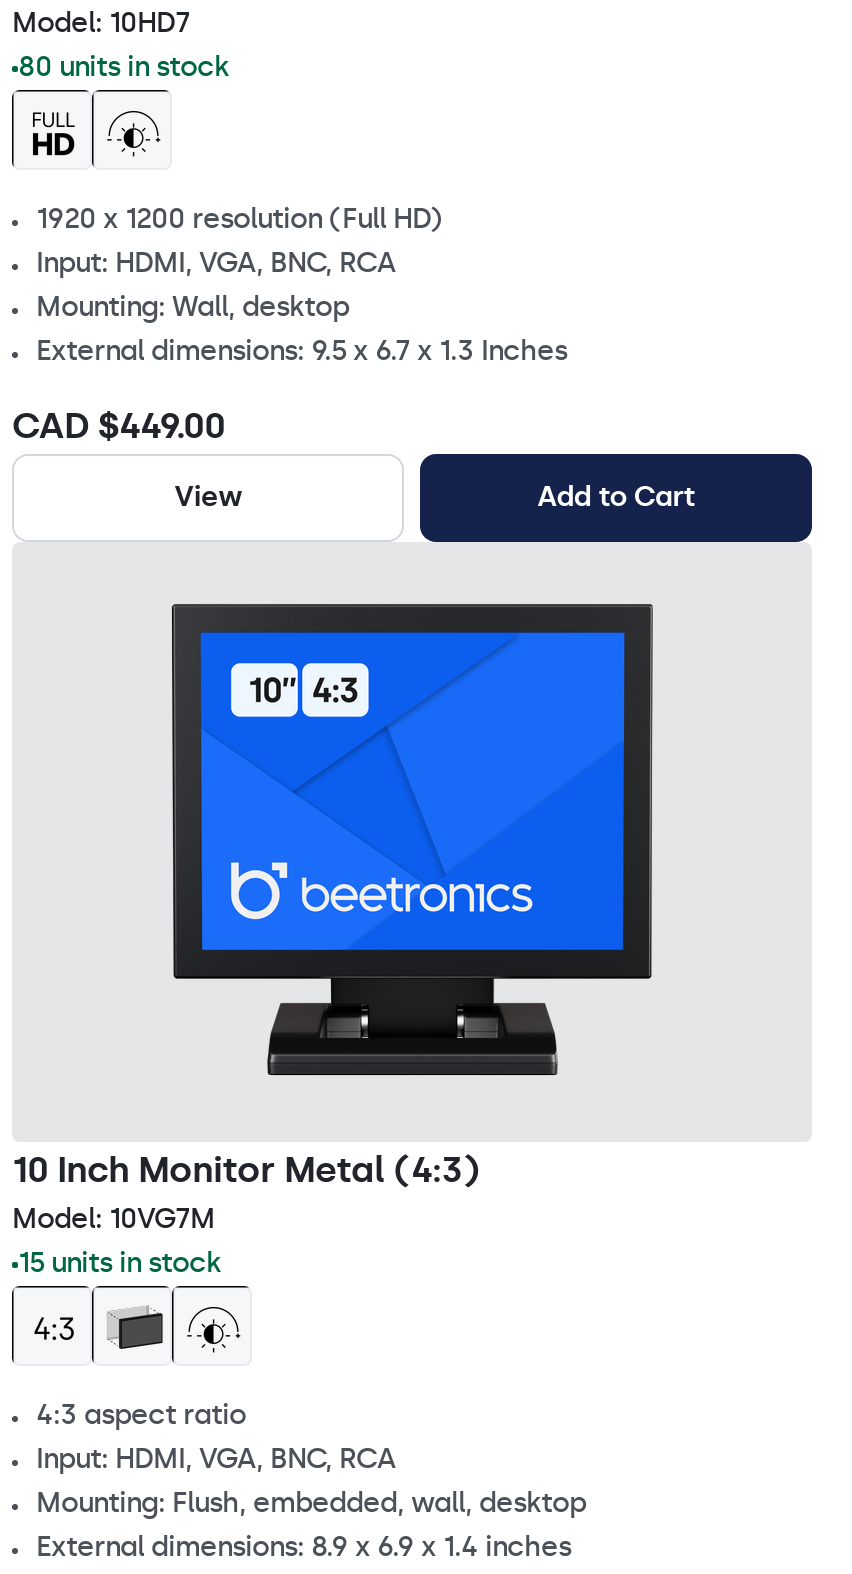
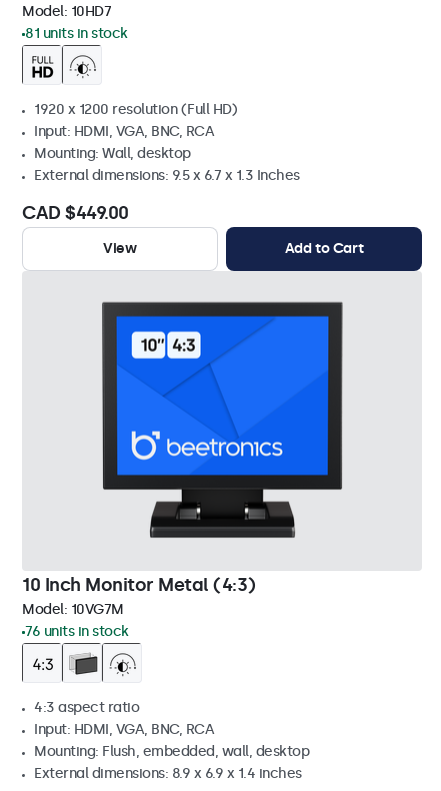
- 80 units in stock
+ 81 units in stock

- 15 units in stock
+ 76 units in stock
